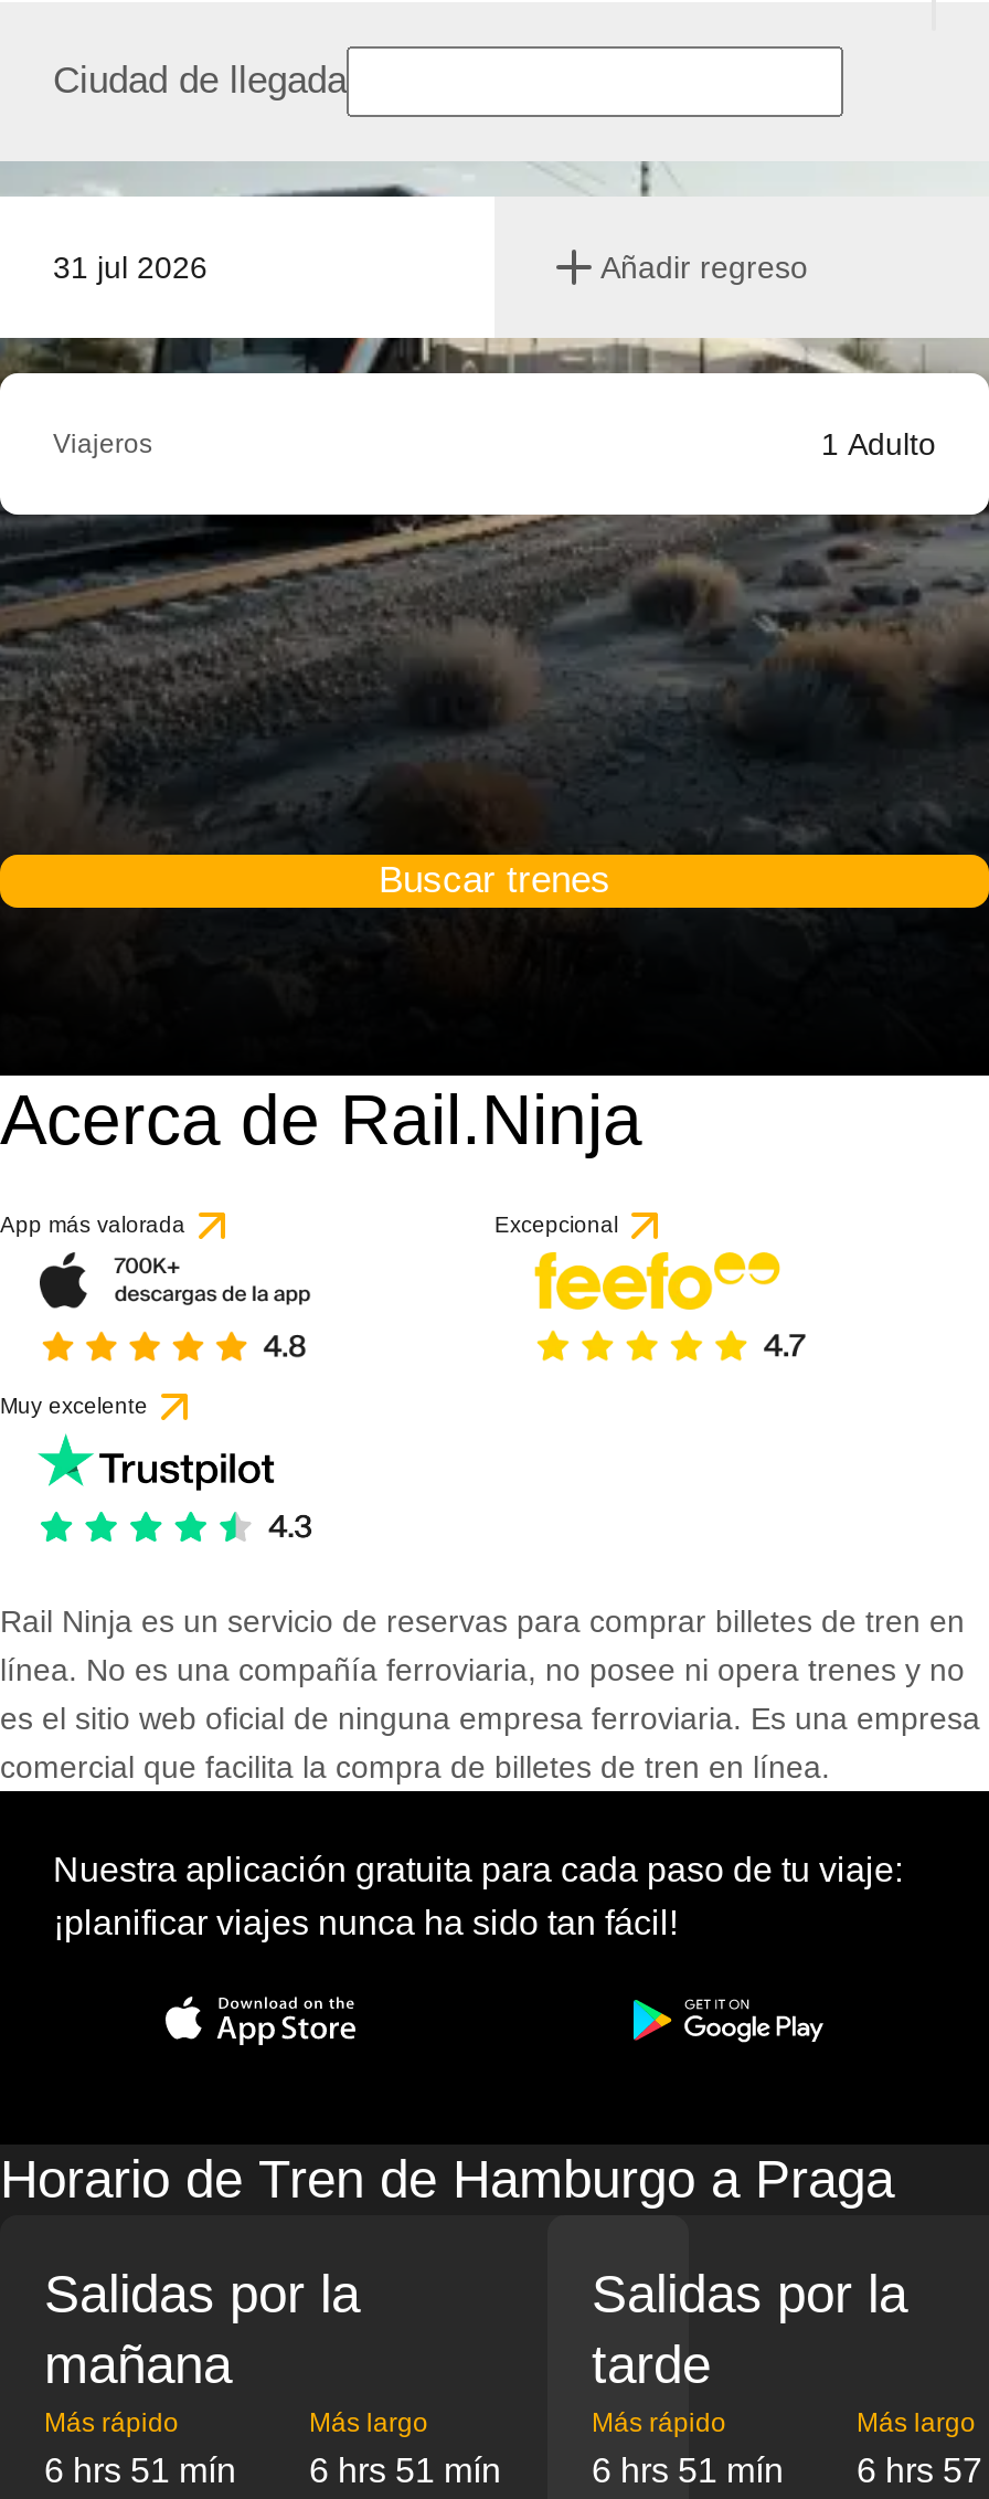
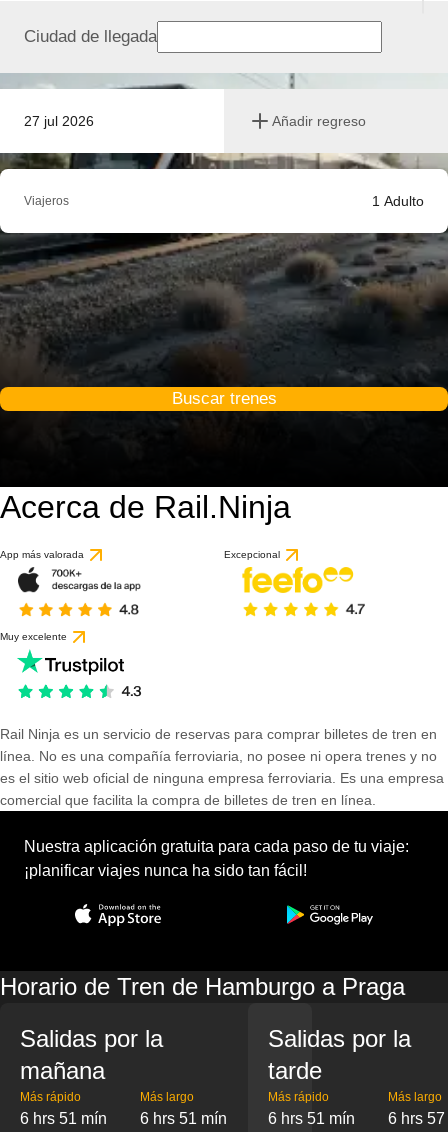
- 31 jul 2026
+ 27 jul 2026
